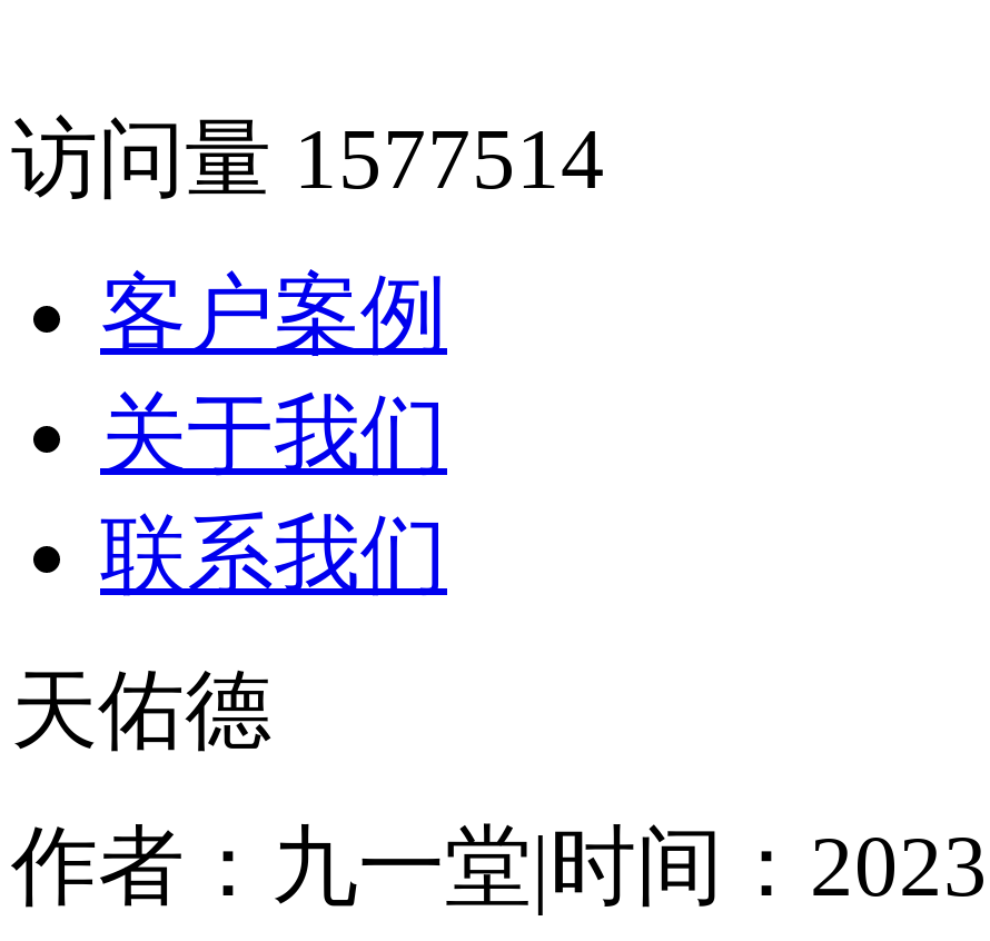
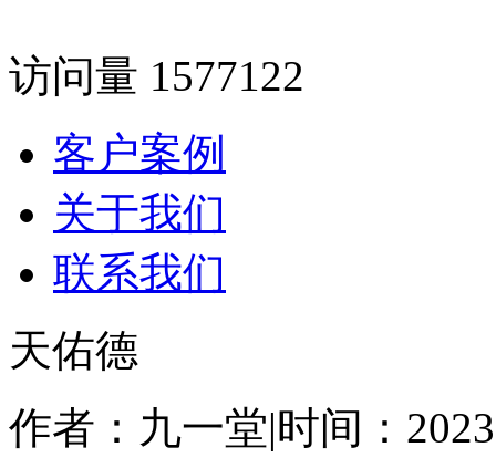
- 访问量1 57751 4
+ 访问量1 57712 2
